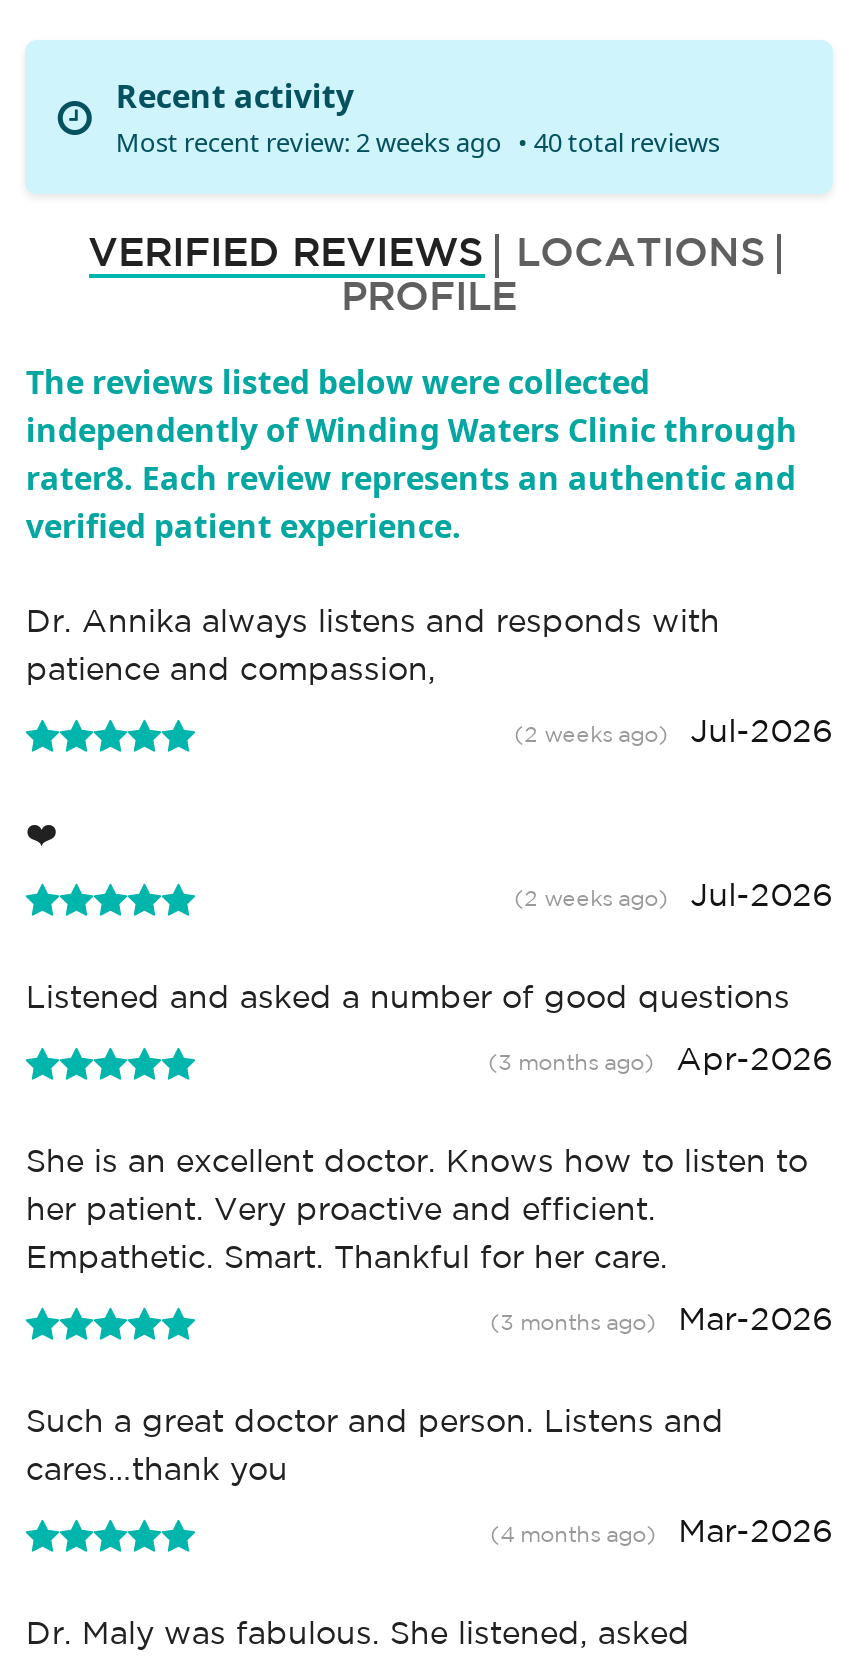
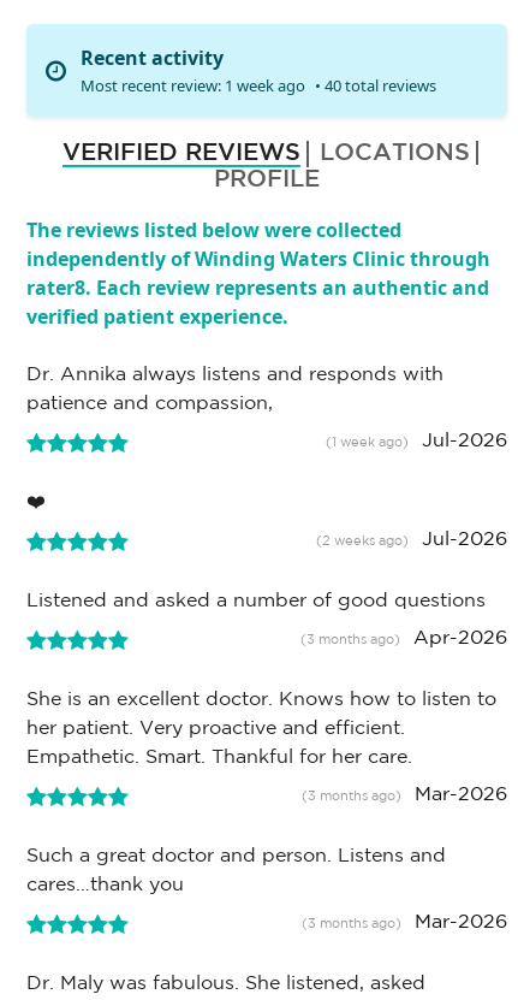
- Most recent review: 2 weeks ago • 40 total reviews
+ Most recent review: 1 week ago • 40 total reviews

- (2 weeks ago) Jul-2026
+ (1 week ago) Jul-2026

- (4 months ago) Mar-2026
+ (3 months ago) Mar-2026
